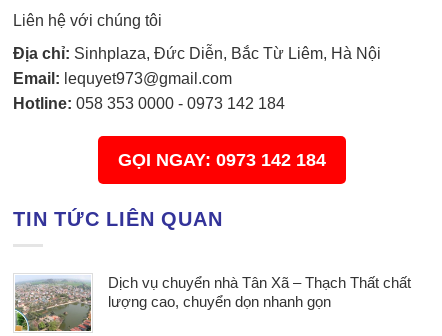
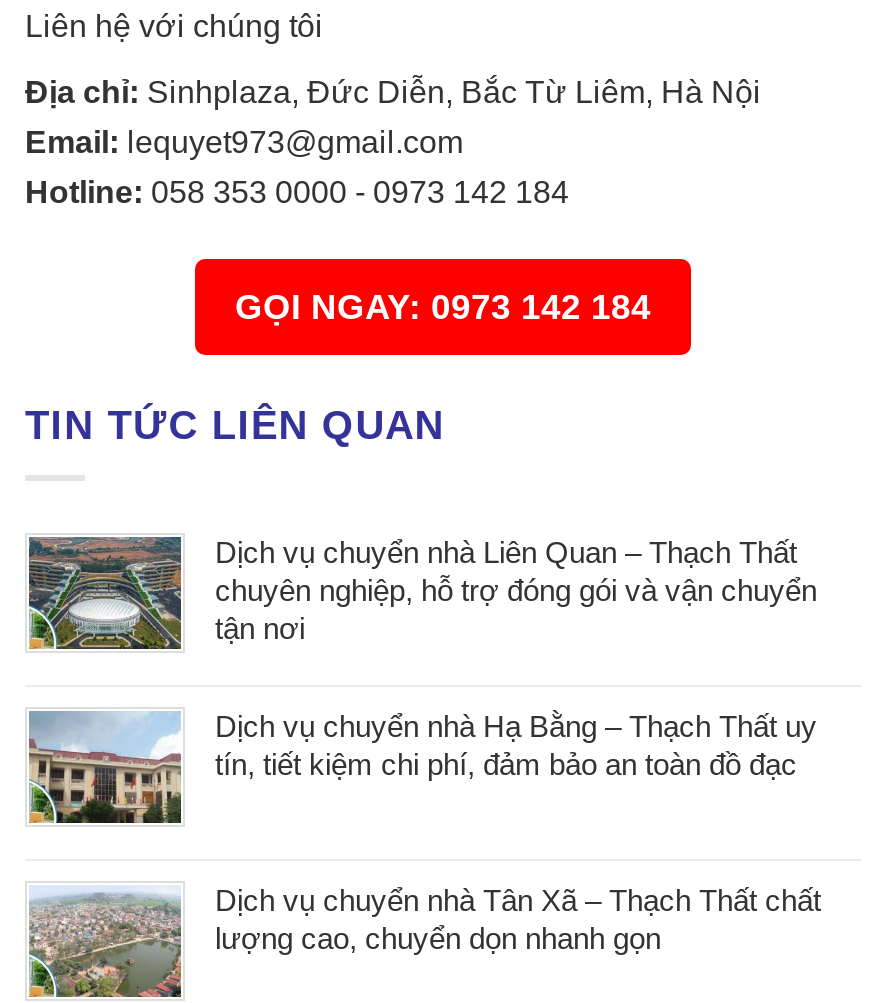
+ [image]
+ Dịch vụ chuyển nhà Liên Quan – Thạch Thất
+ chuyên nghiệp, hỗ trợ đóng gói và vận chuyển
+ tận nơi
+ Dịch vụ chuyển nhà Hạ Bằng – Thạch Thất uy
+ tín, tiết kiệm chi phí, đảm bảo an toàn đồ đạc

+ [image]
